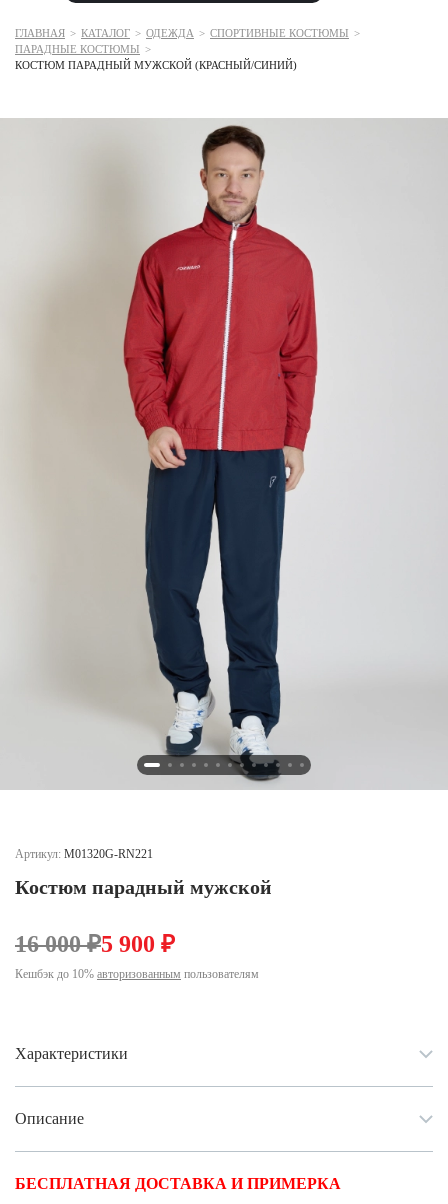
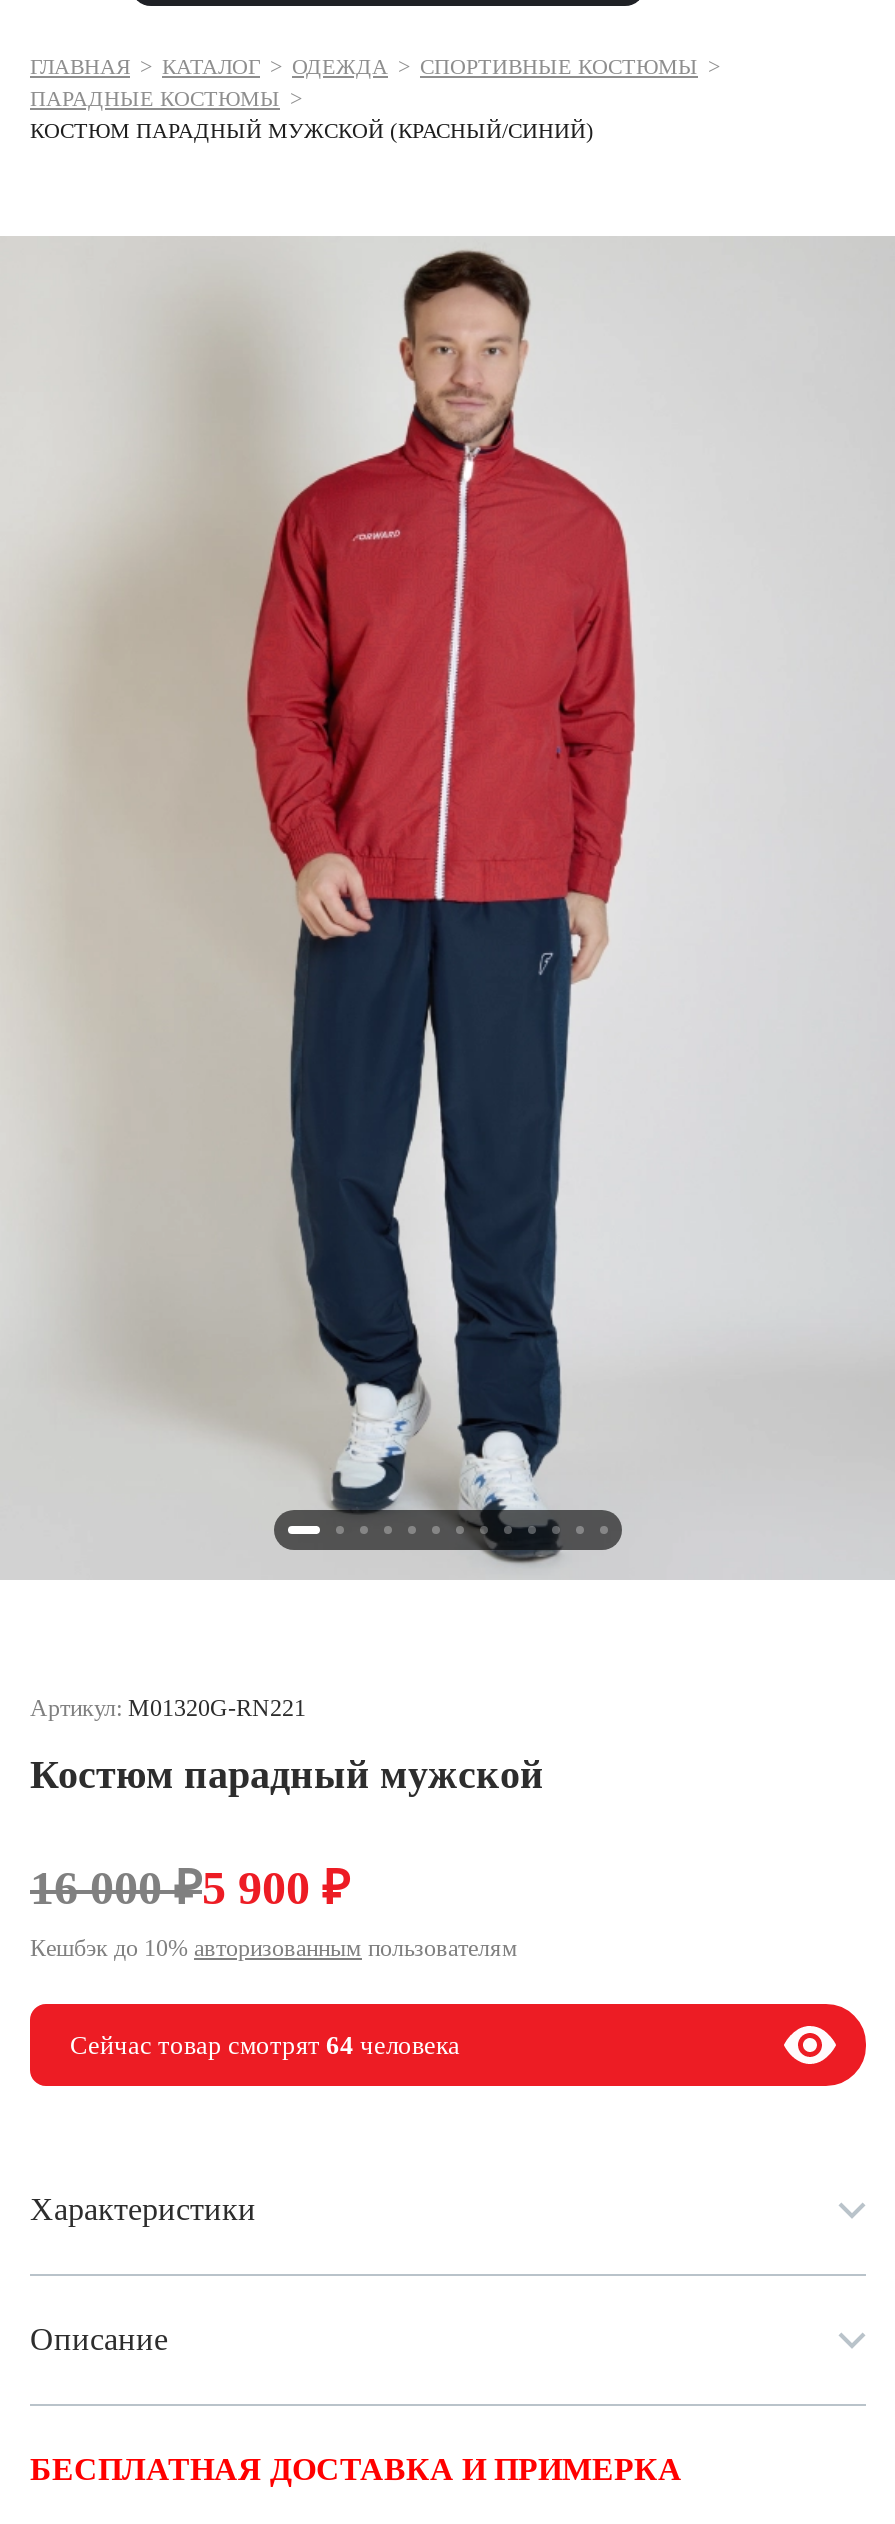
+ Сейчас товар смотрят 64 человека
